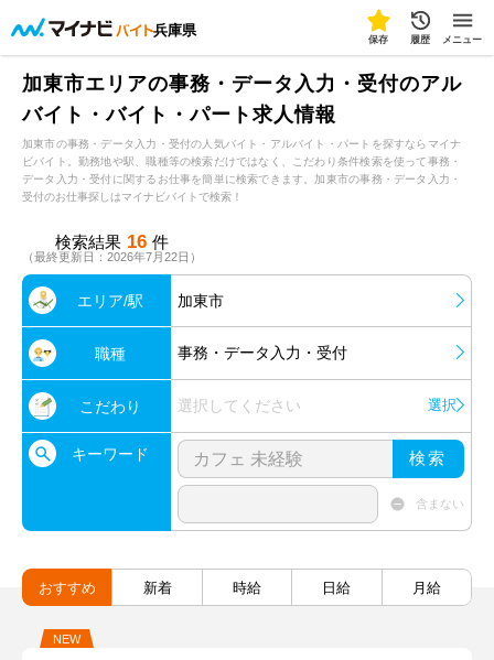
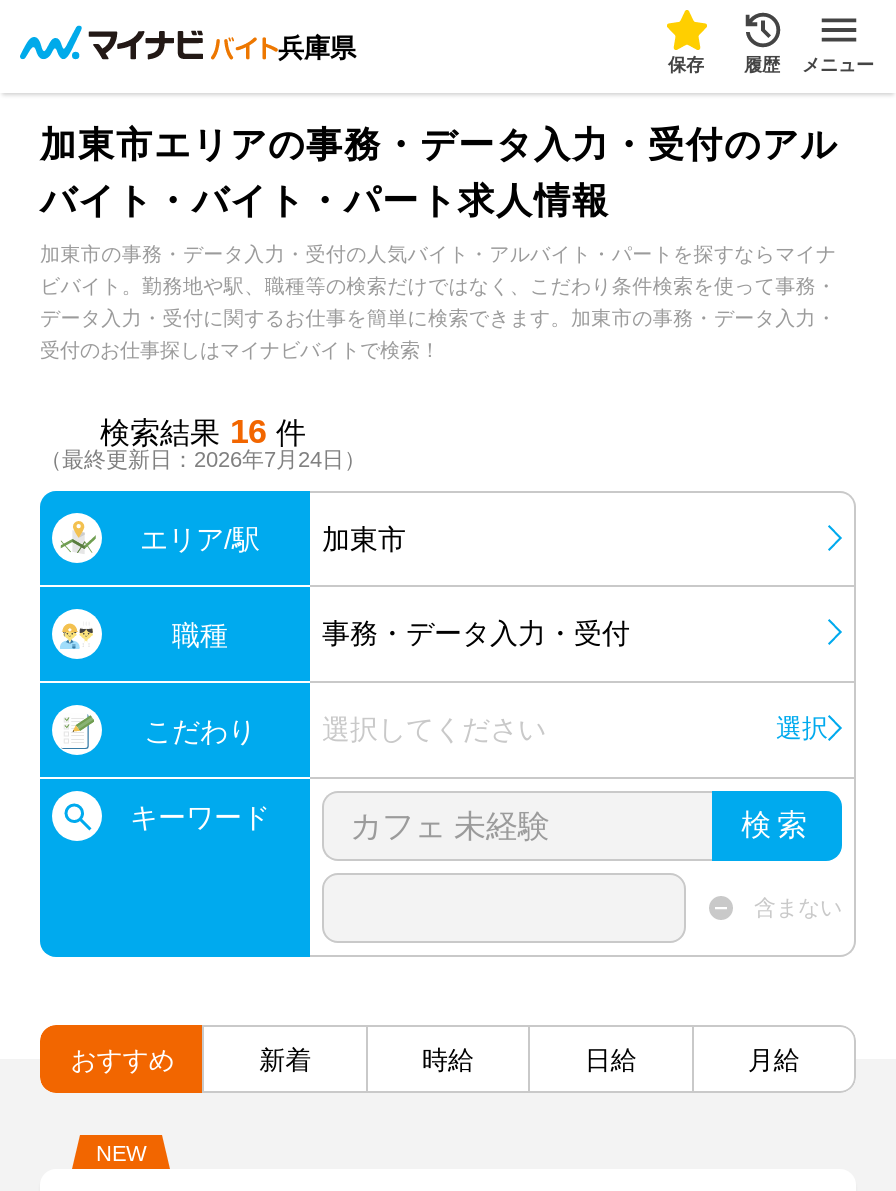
- （最終更新日：2026年7月22日）
+ （最終更新日：2026年7月24日）
